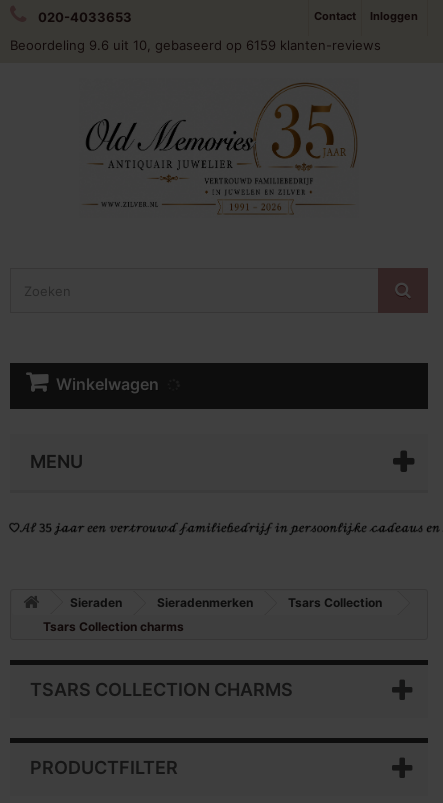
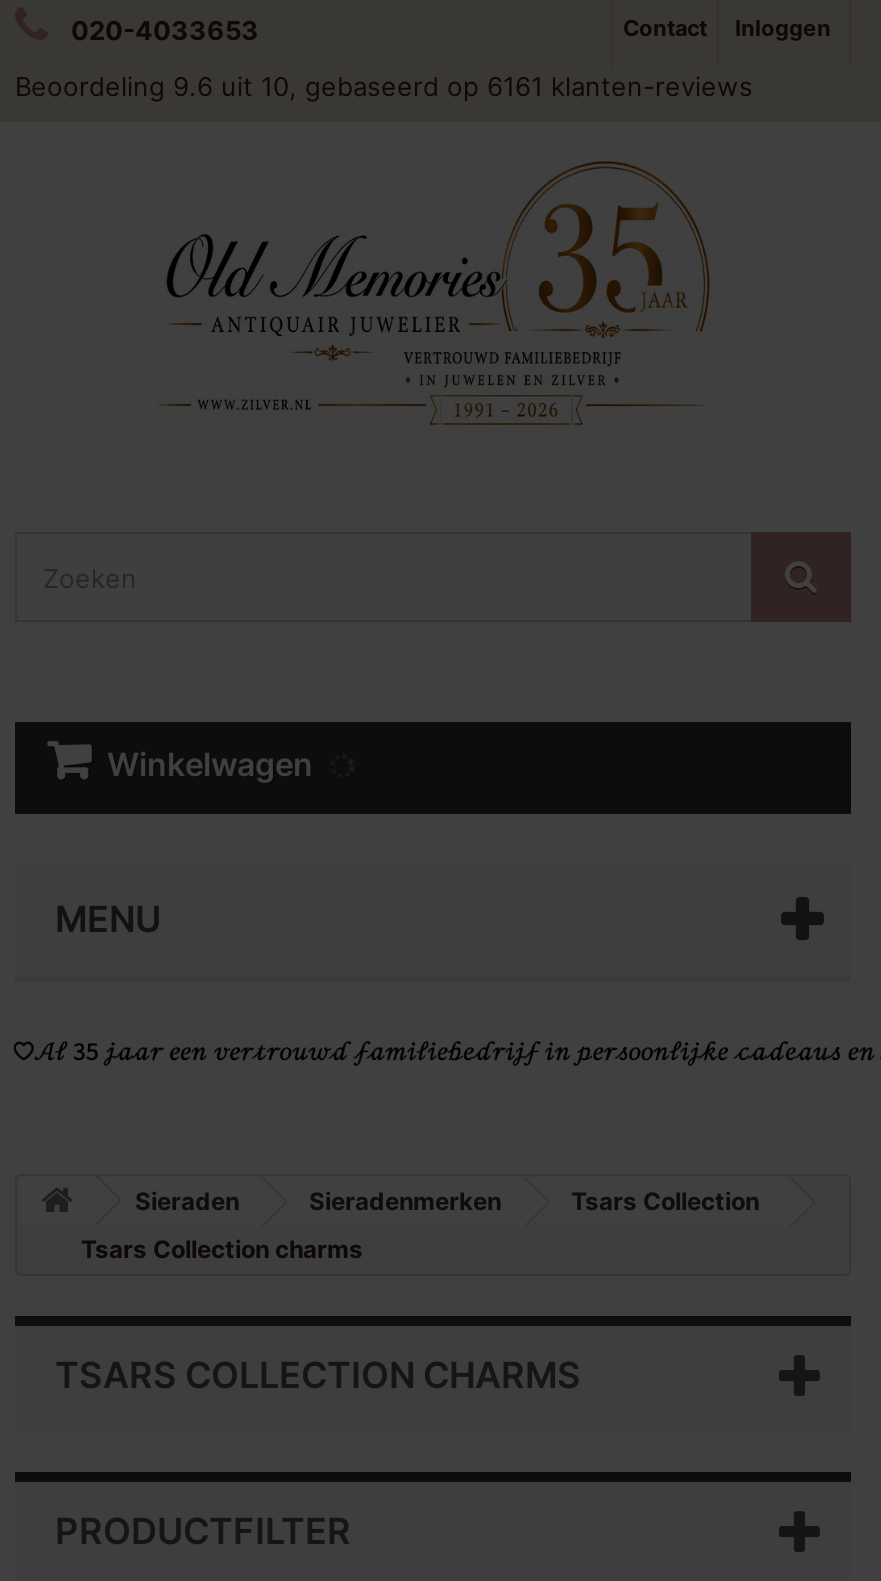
- Beoordeling 9.6 uit 10, gebaseerd op 6159 klanten-reviews
+ Beoordeling 9.6 uit 10, gebaseerd op 6161 klanten-reviews
